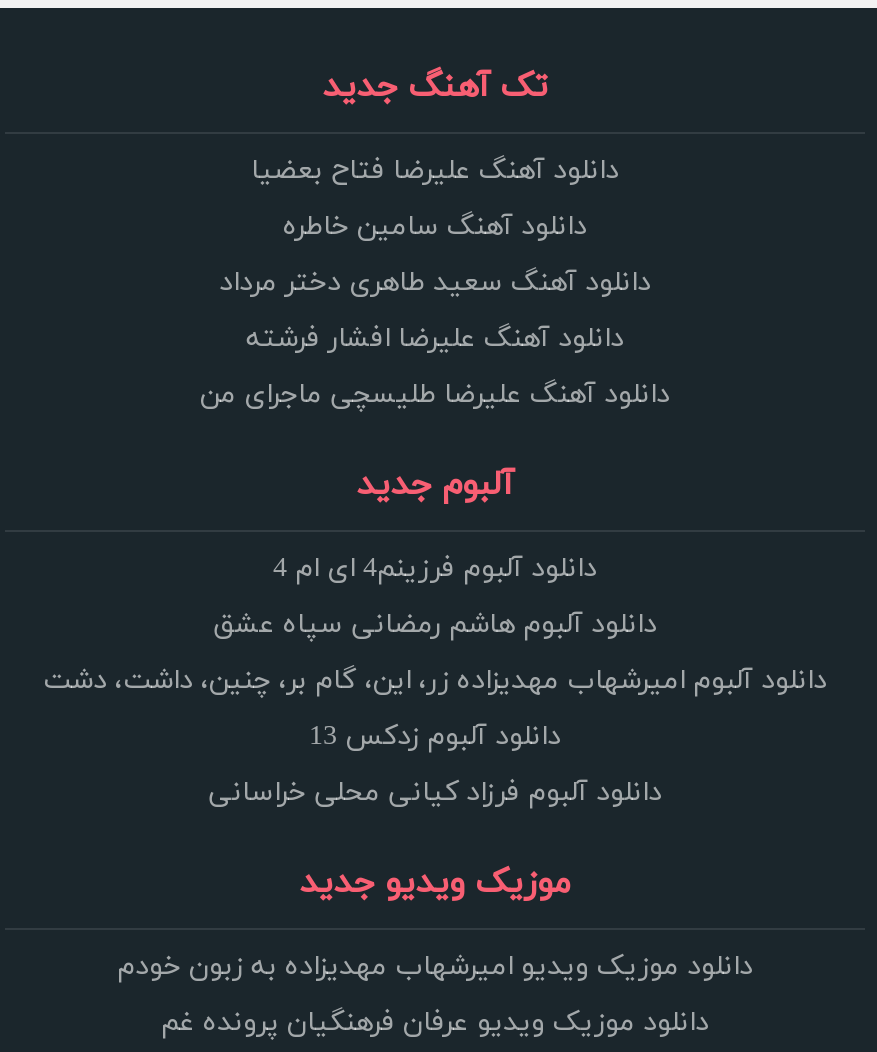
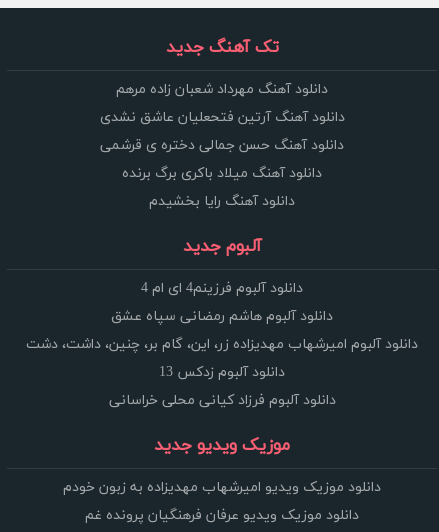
- دانلود آهنگ علیرضا فتاح بعضیا
+ دانلود آهنگ مهرداد شعبان زاده مرهم

- دانلود آهنگ سامین خاطره
+ دانلود آهنگ آرتین فتحعلیان عاشق نشدی

- دانلود آهنگ سعید طاهری دختر مرداد
+ دانلود آهنگ حسن جمالی دختره ی قرشمی

- دانلود آهنگ علیرضا افشار فرشته
+ دانلود آهنگ میلاد باکری برگ برنده

- دانلود آهنگ علیرضا طلیسچی ماجرای من
+ دانلود آهنگ رایا بخشیدم
